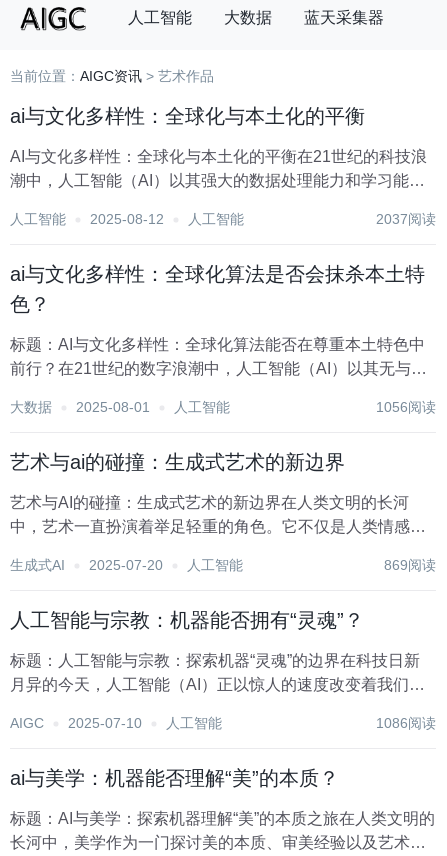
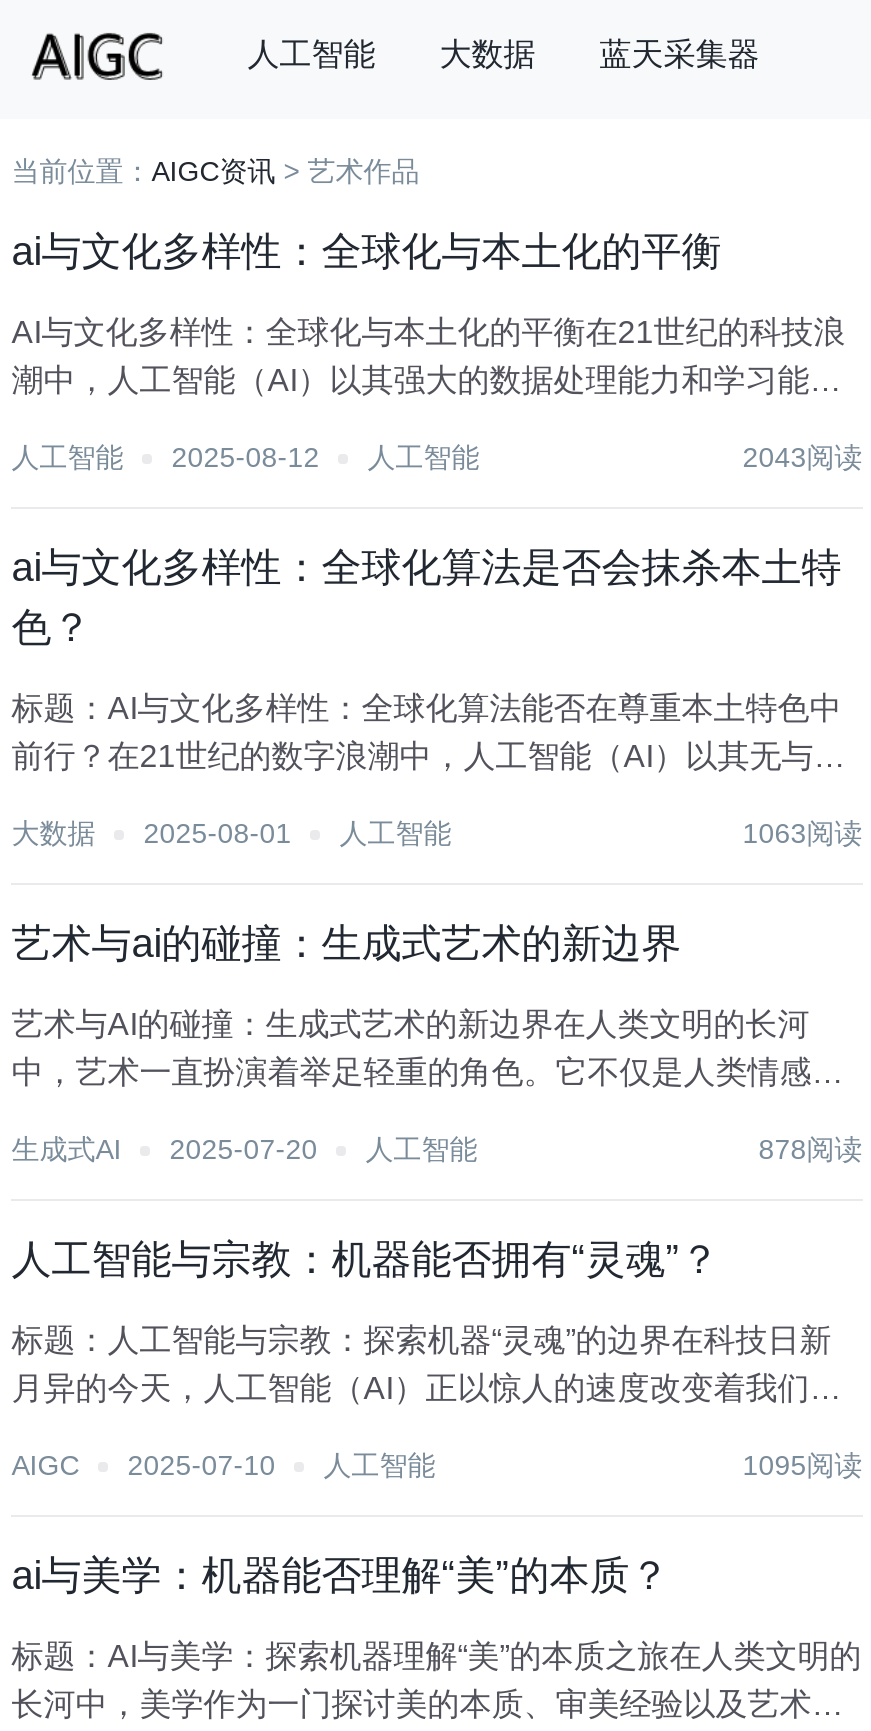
- 2037阅读
+ 2043阅读

- 1056阅读
+ 1063阅读

- 869阅读
+ 878阅读

- 1086阅读
+ 1095阅读
